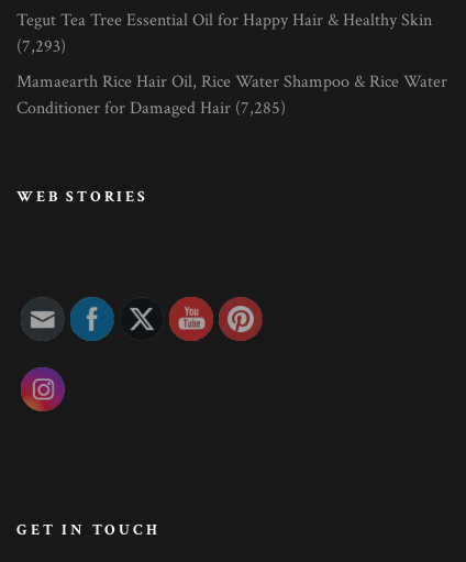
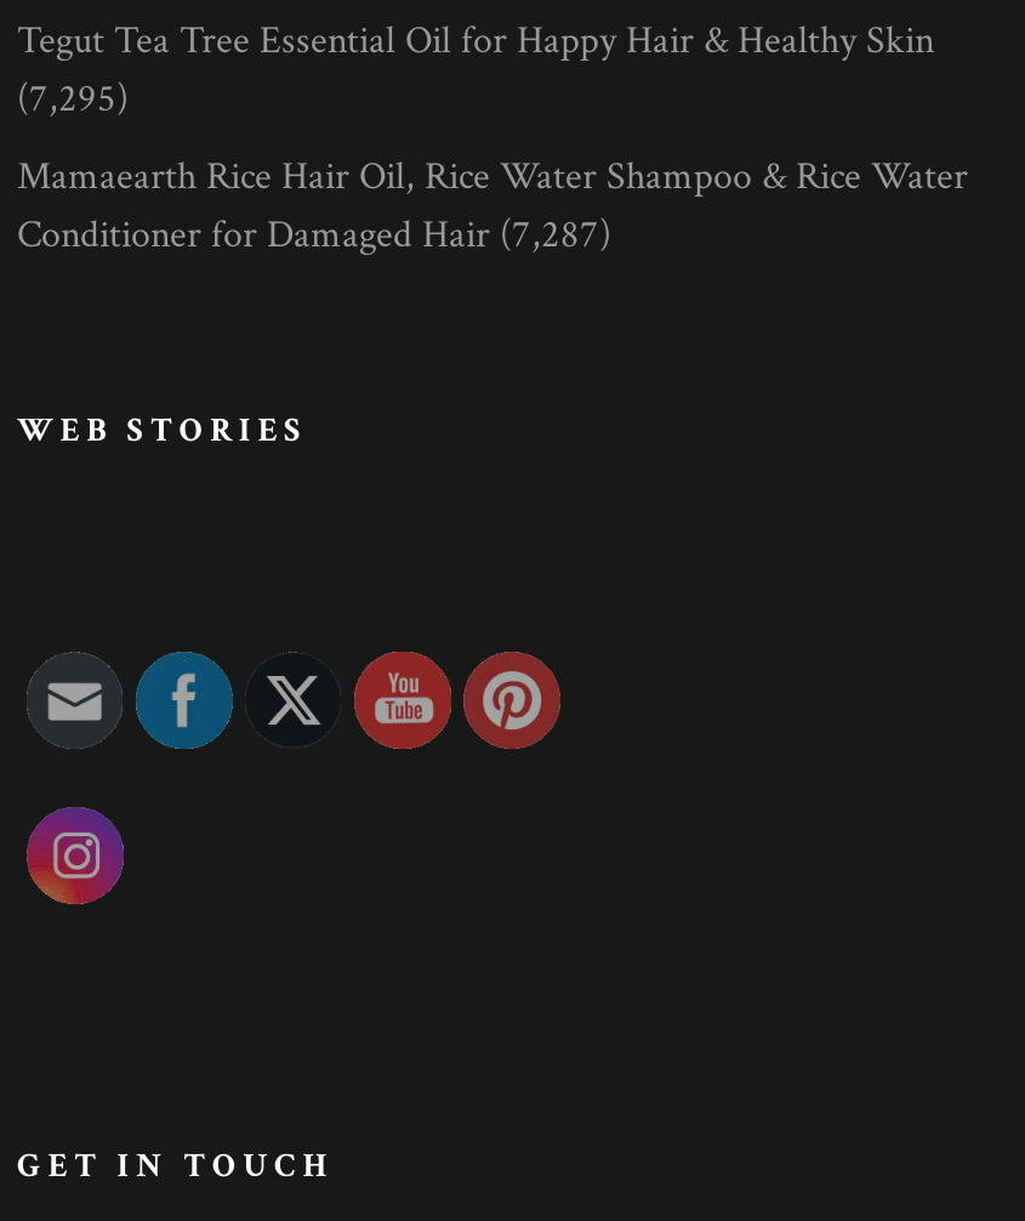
- (7,293)
+ (7,295)

- Conditioner for Damaged Hair (7,285)
+ Conditioner for Damaged Hair (7,287)
